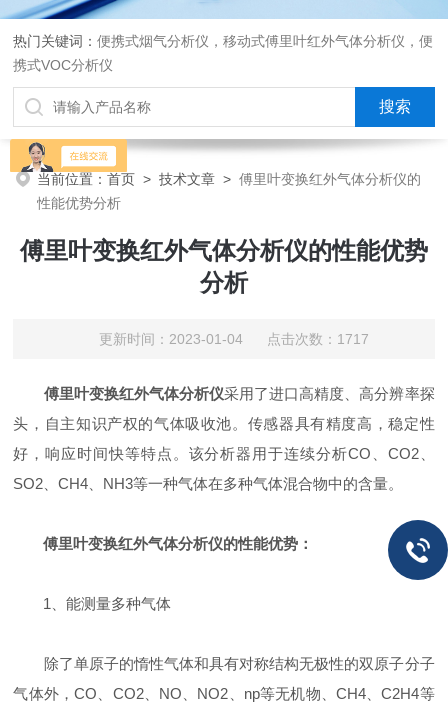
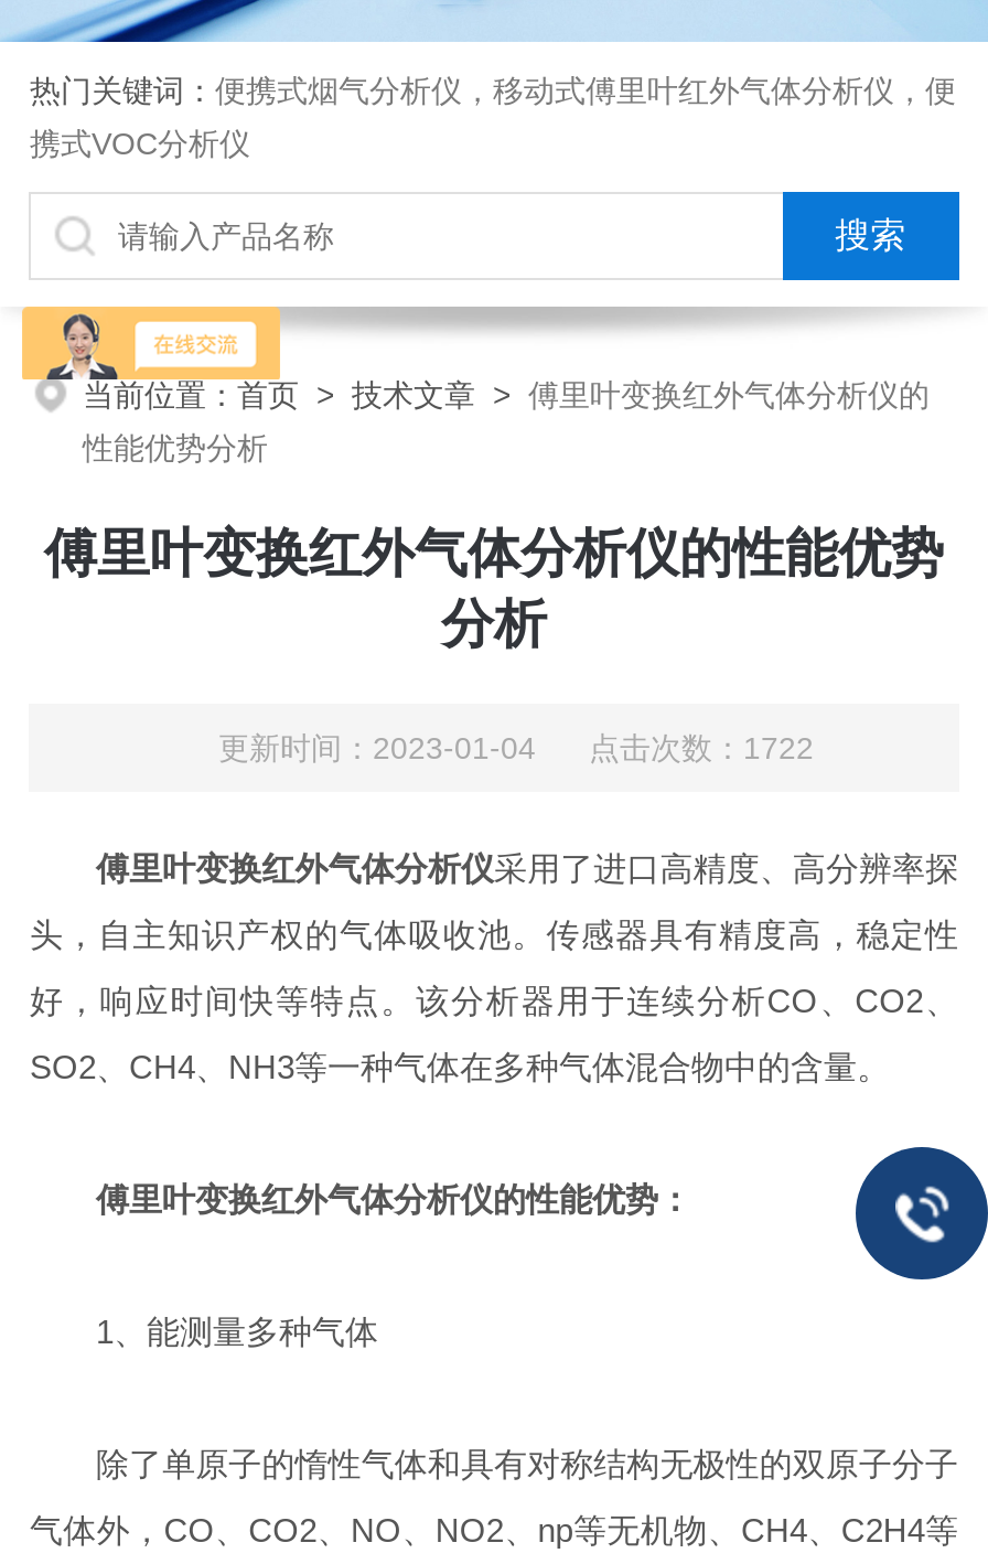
- 更新时间：2023-01-04 点击次数：1717
+ 更新时间：2023-01-04 点击次数：1722
